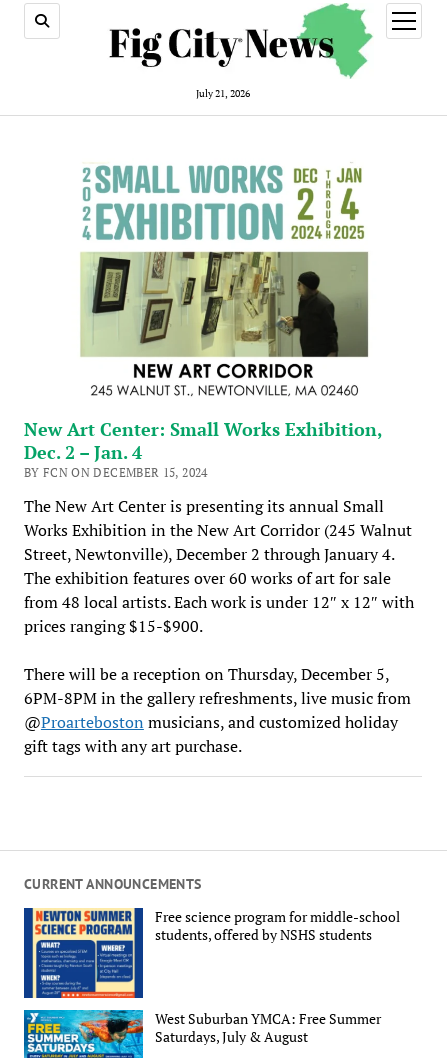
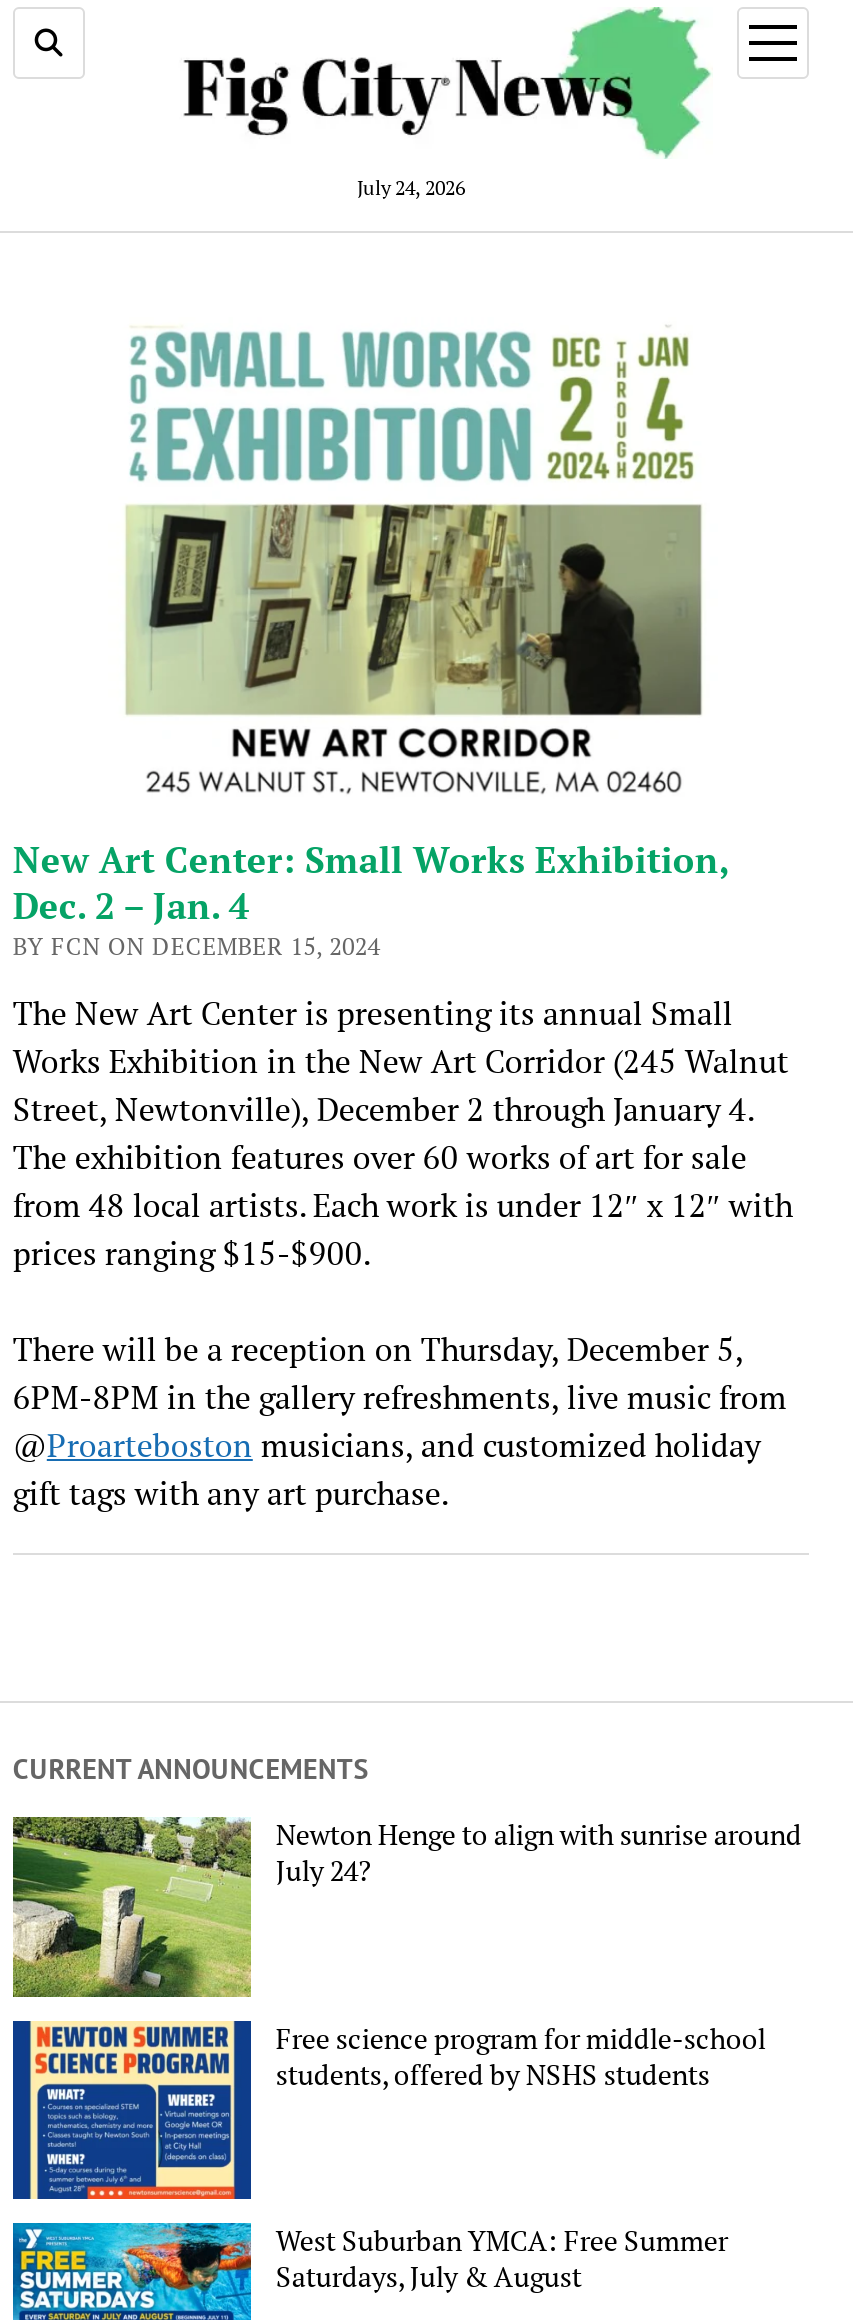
- July 21, 2026
+ July 24, 2026

+ [image]
+ Newton Henge to align with sunrise around
+ July 24?
